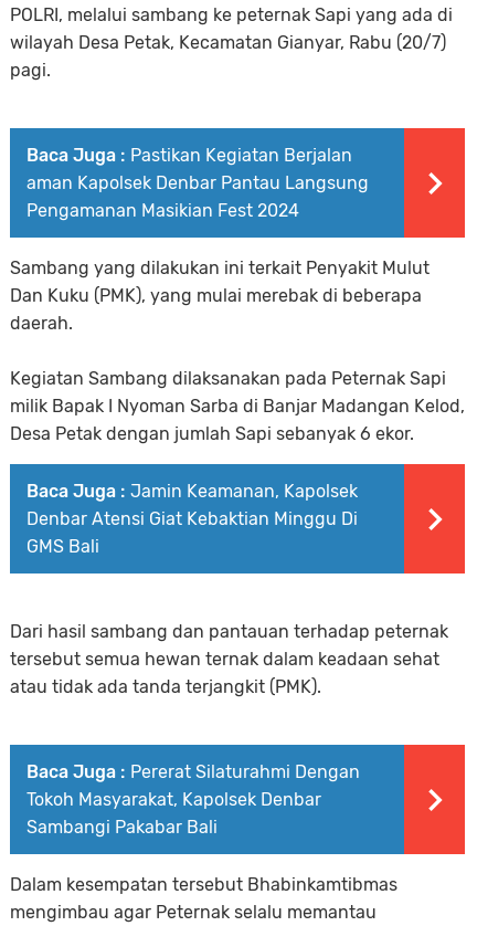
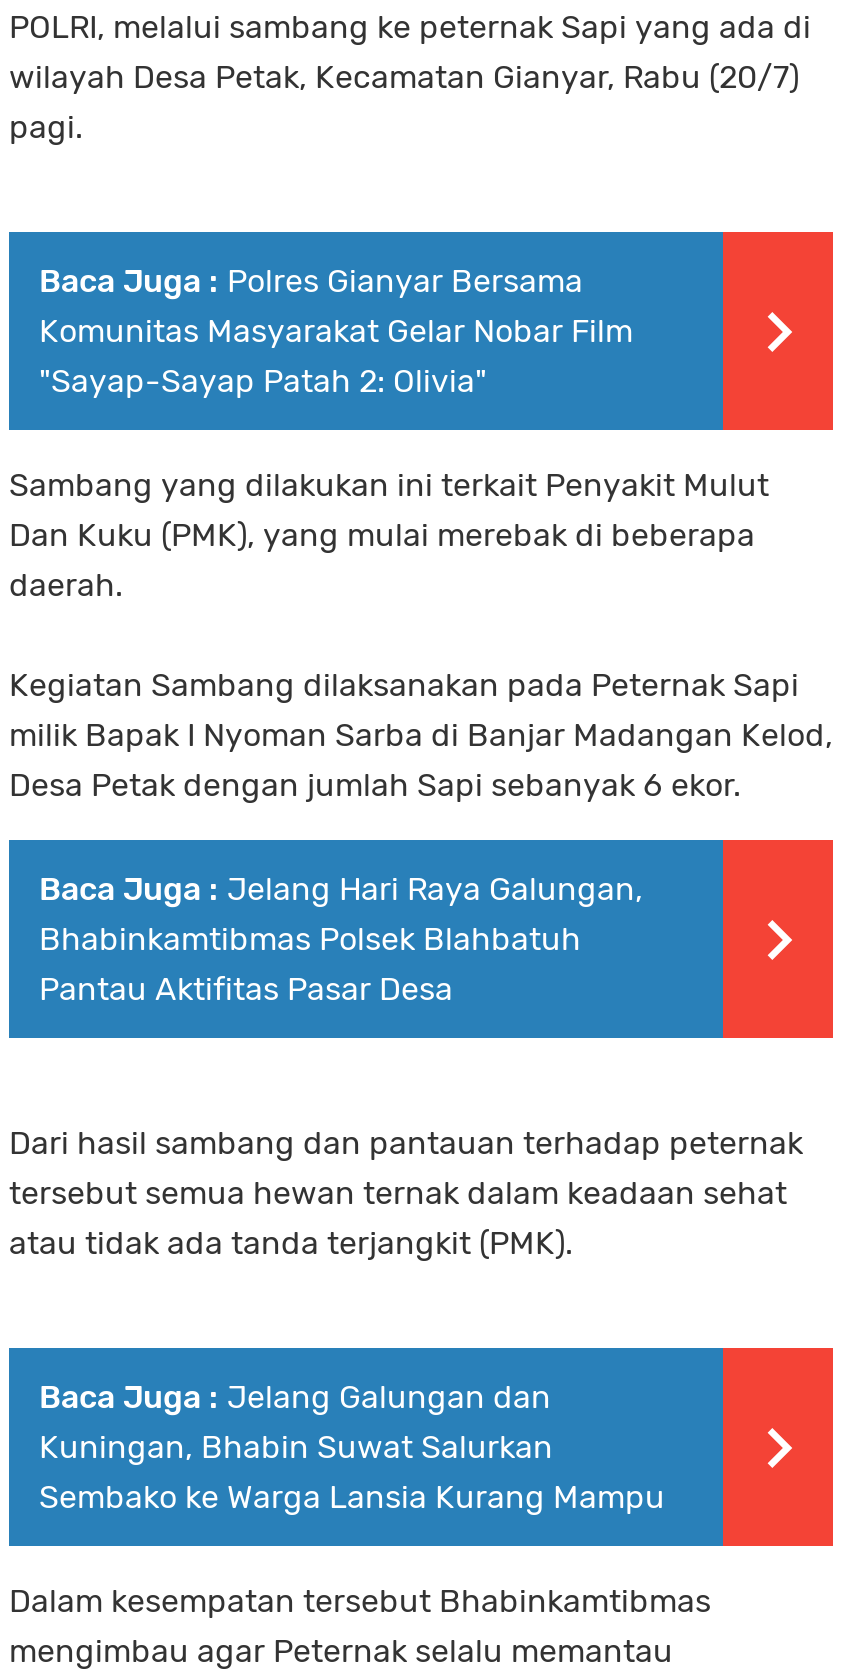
- Baca Juga : Pastikan Kegiatan Berjalan
- aman Kapolsek Denbar Pantau Langsung
- Pengamanan Masikian Fest 2024
+ Baca Juga : Polres Gianyar Bersama
+ Komunitas Masyarakat Gelar Nobar Film
+ "Sayap-Sayap Patah 2: Olivia"

- Baca Juga : Jamin Keamanan, Kapolsek
- Denbar Atensi Giat Kebaktian Minggu Di
- GMS Bali
+ Baca Juga : Jelang Hari Raya Galungan,
+ Bhabinkamtibmas Polsek Blahbatuh
+ Pantau Aktifitas Pasar Desa

- Baca Juga : Pererat Silaturahmi Dengan
- Tokoh Masyarakat, Kapolsek Denbar
- Sambangi Pakabar Bali
+ Baca Juga : Jelang Galungan dan
+ Kuningan, Bhabin Suwat Salurkan
+ Sembako ke Warga Lansia Kurang Mampu
